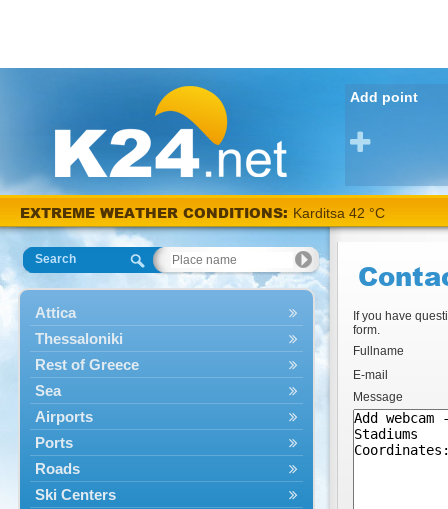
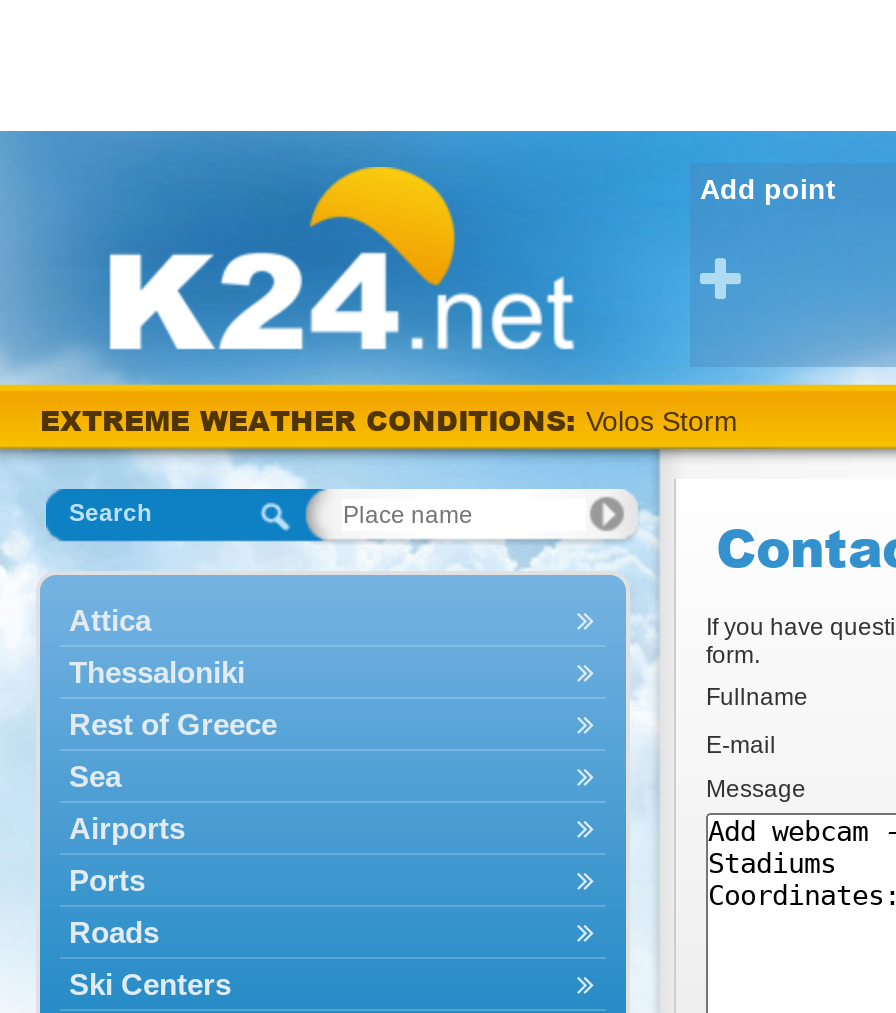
- EXTREME WEATHER CONDITIONS:
+ EXTREME WEATHER CONDITIONS: Kalamata Storm
